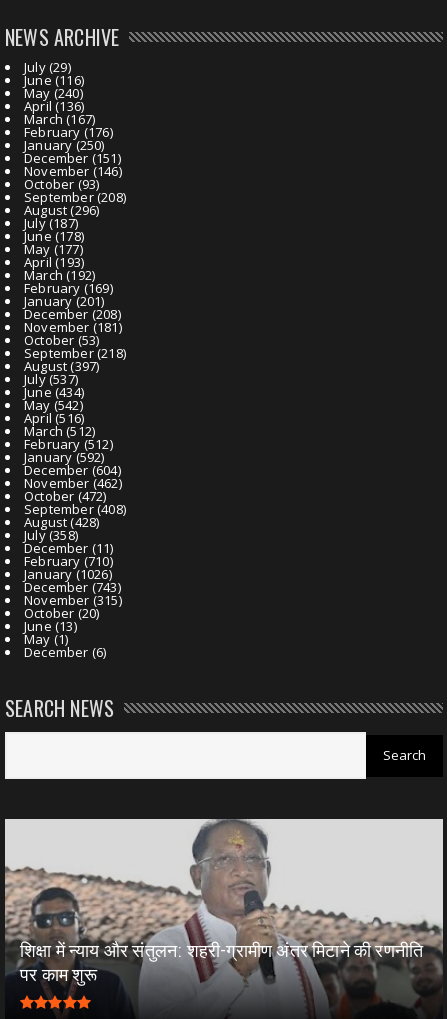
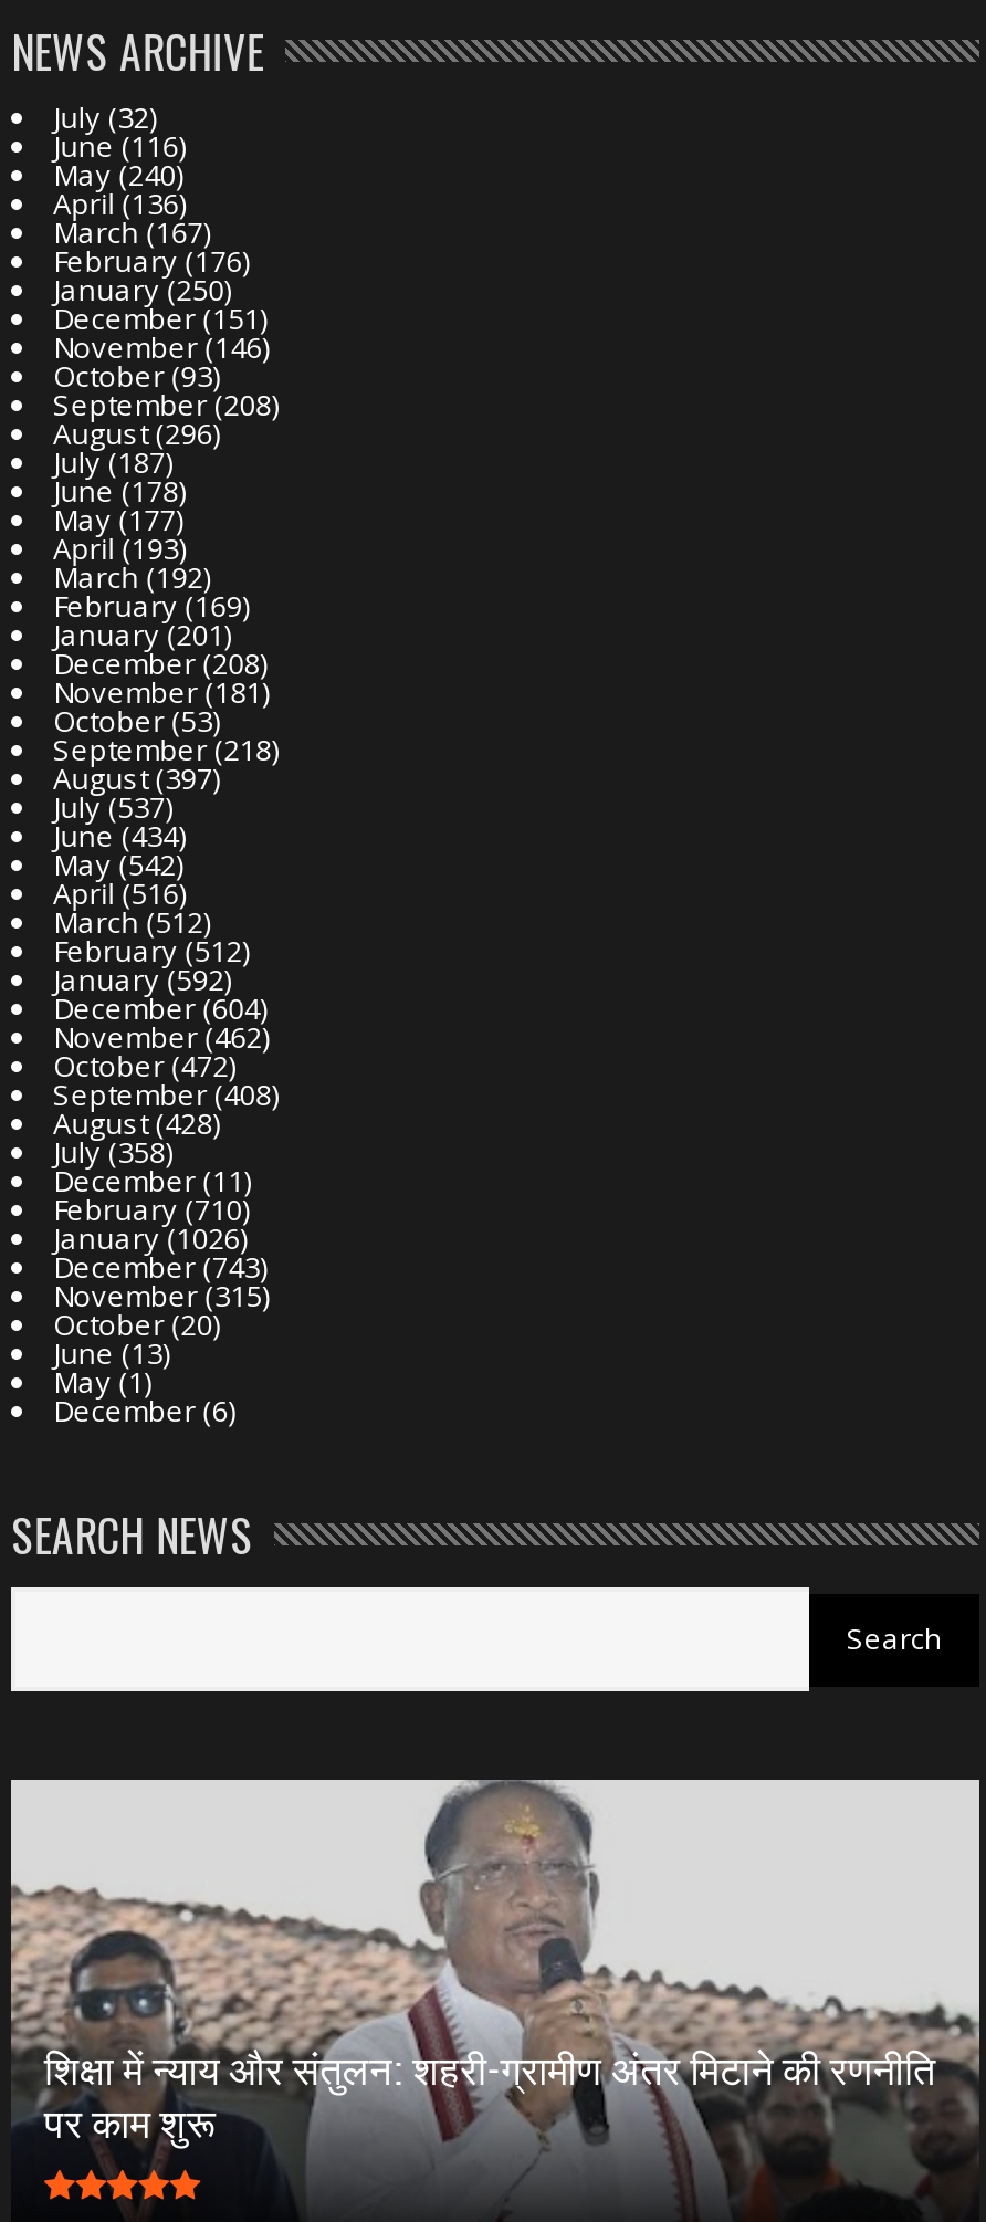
- July (29)
+ July (32)
